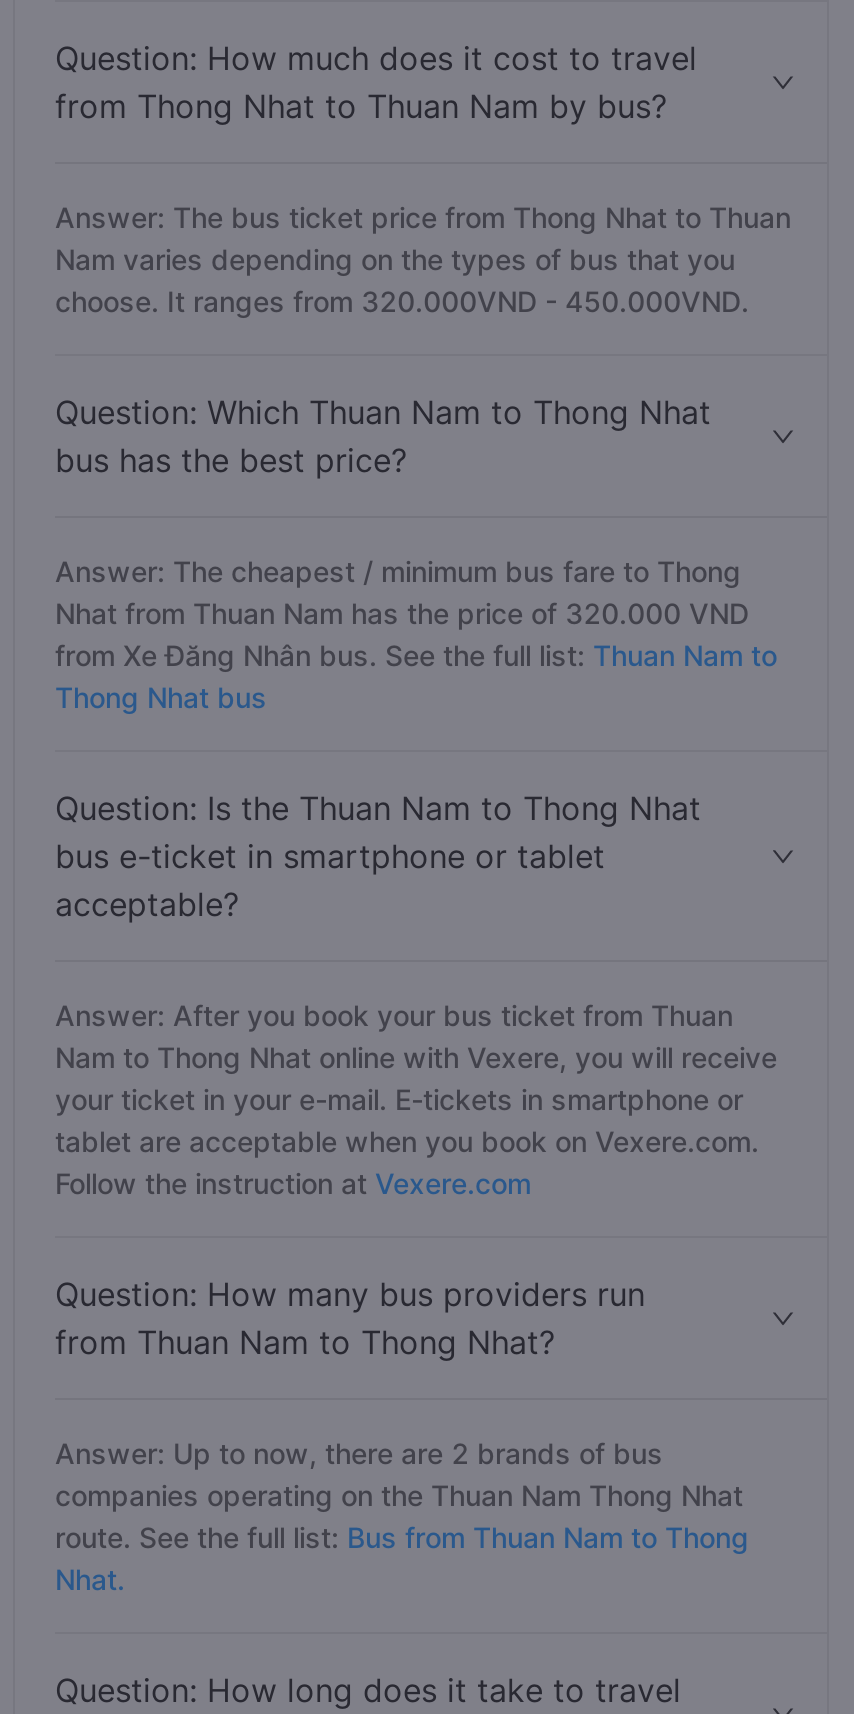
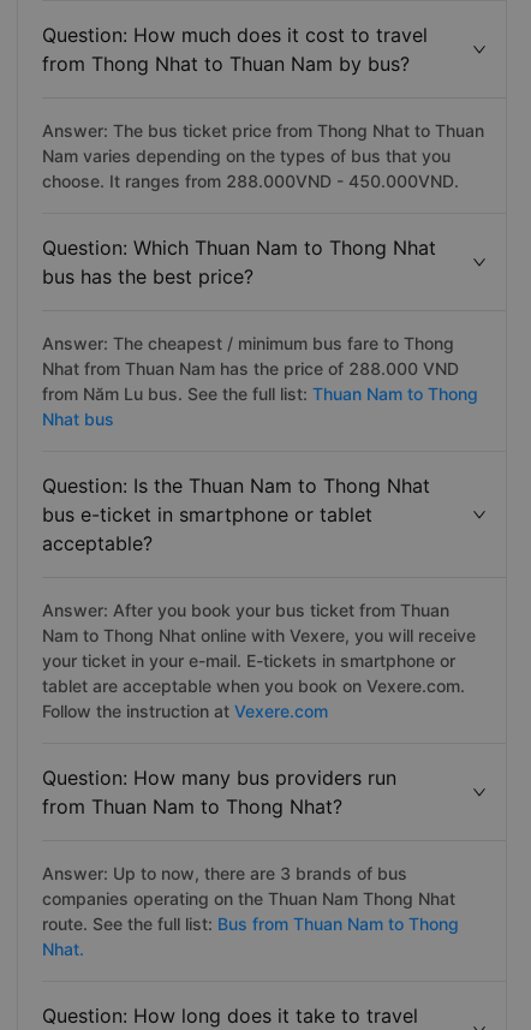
- choose. It ranges from 320.000VND - 450.000VND.
+ choose. It ranges from 288.000VND - 450.000VND.

- Nhat from Thuan Nam has the price of 320.000 VND
- from Xe Đăng Nhân bus. See the full list: Thuan Nam to
- Thong Nhat bus
+ Nhat from Thuan Nam has the price of 288.000 VND
+ from Năm Lu bus. See the full list: Thuan Nam to Thong
+ Nhat bus

- Answer: Up to now, there are 2 brands of bus
+ Answer: Up to now, there are 3 brands of bus
